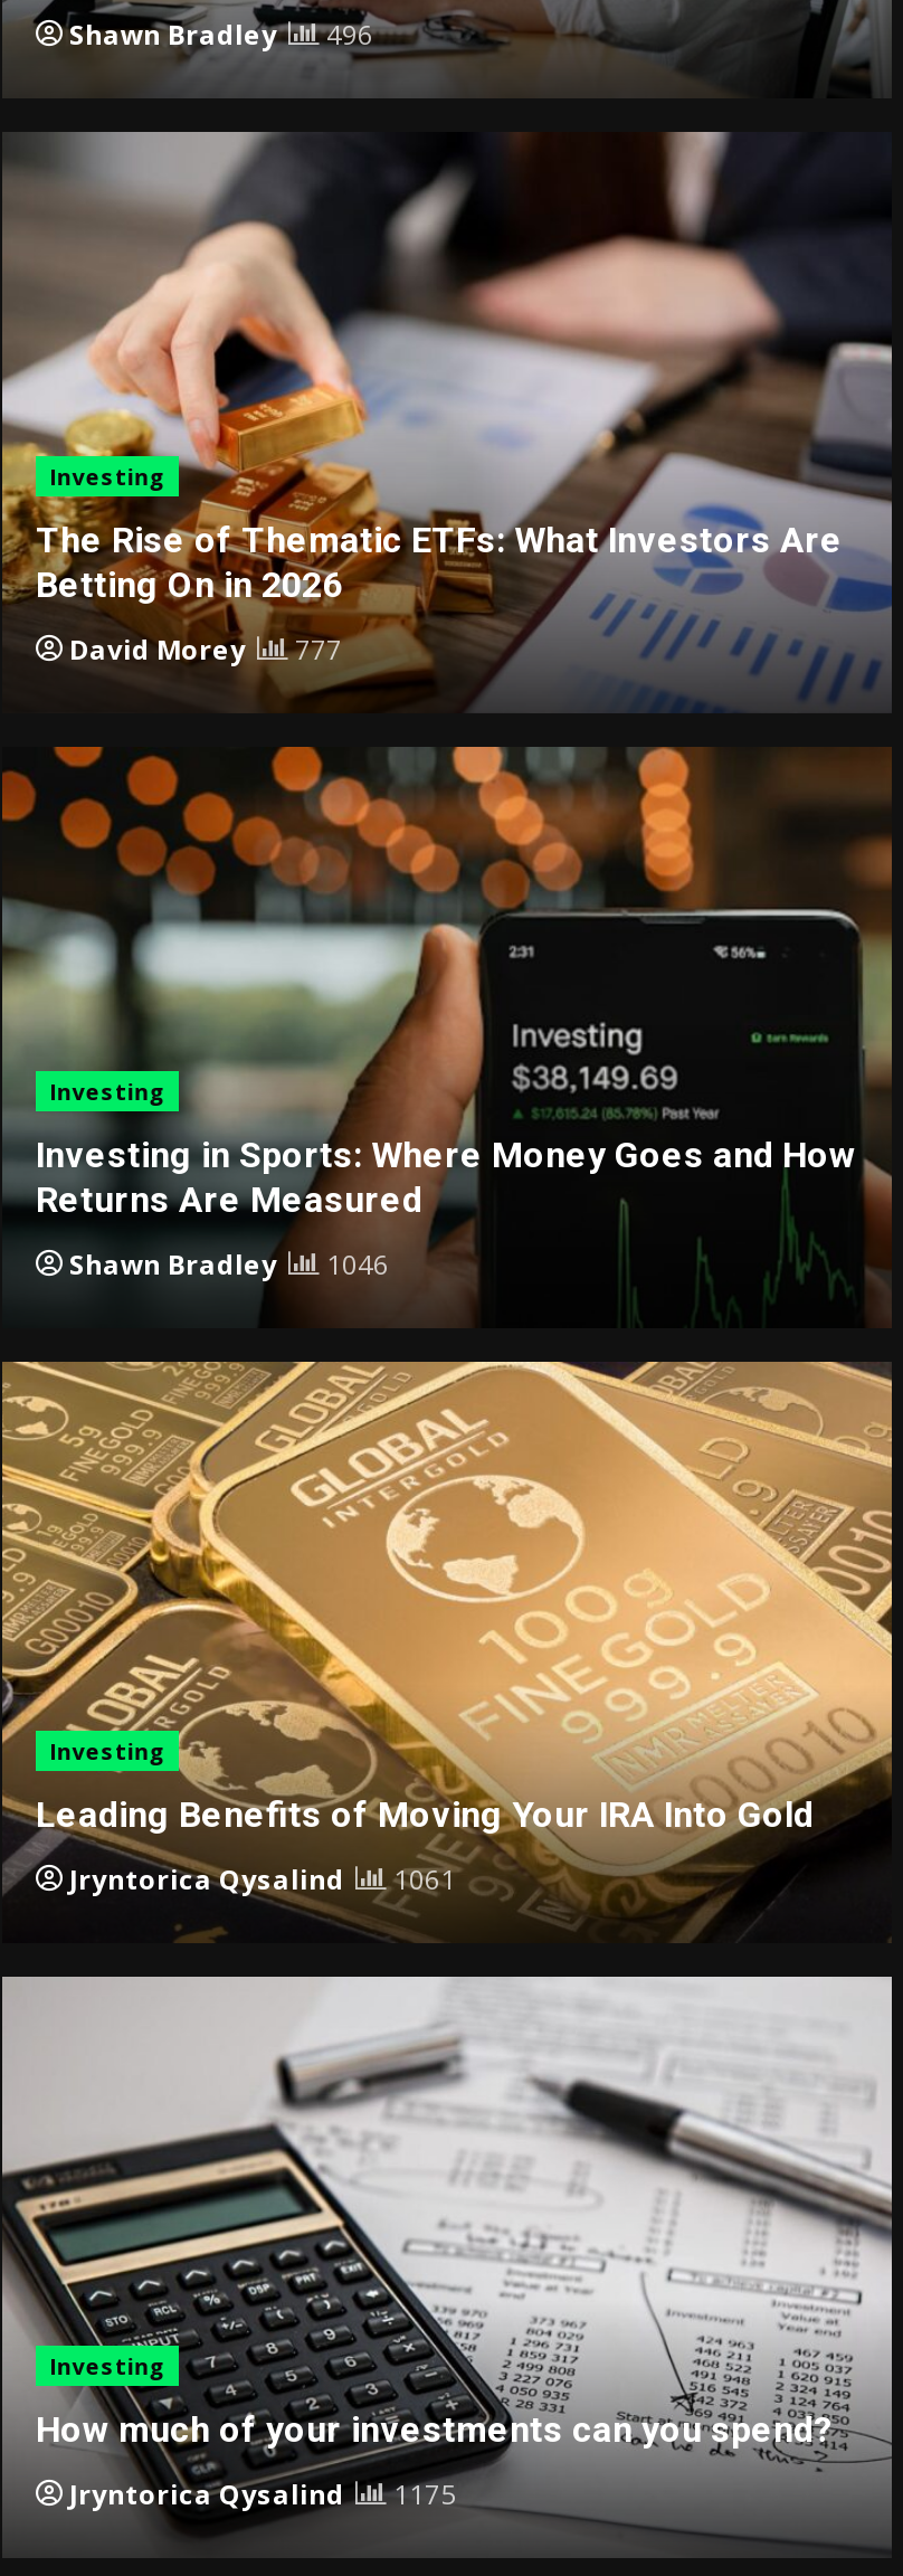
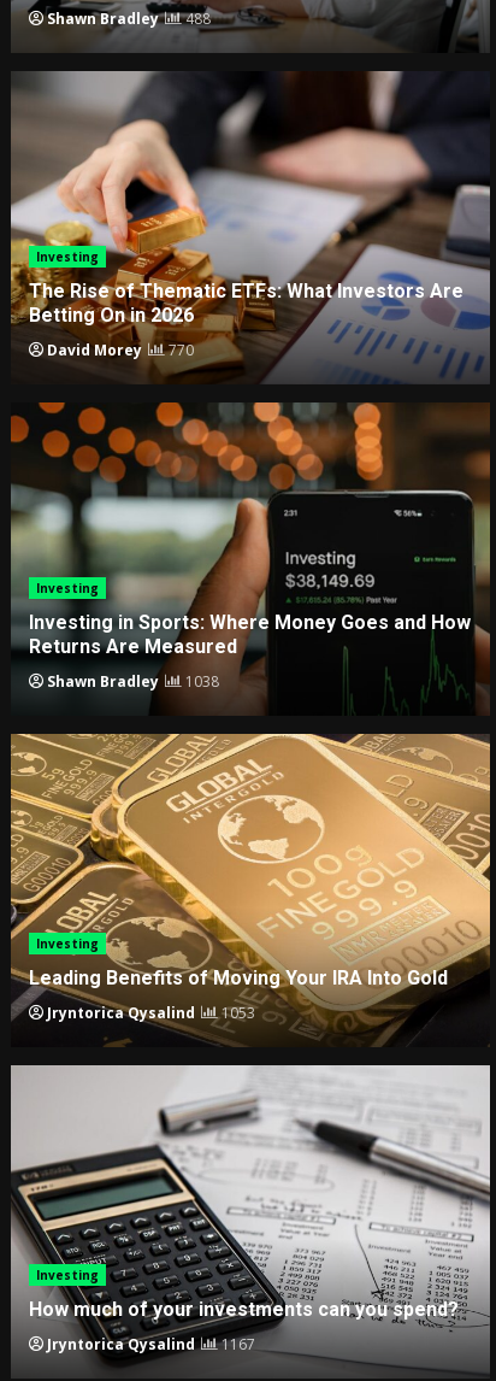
- Shawn Bradley 496
+ Shawn Bradley 488

- David Morey 777
+ David Morey 770

- Shawn Bradley 1046
+ Shawn Bradley 1038

- Jryntorica Qysalind 1061
+ Jryntorica Qysalind 1053

- Jryntorica Qysalind 1175
+ Jryntorica Qysalind 1167
